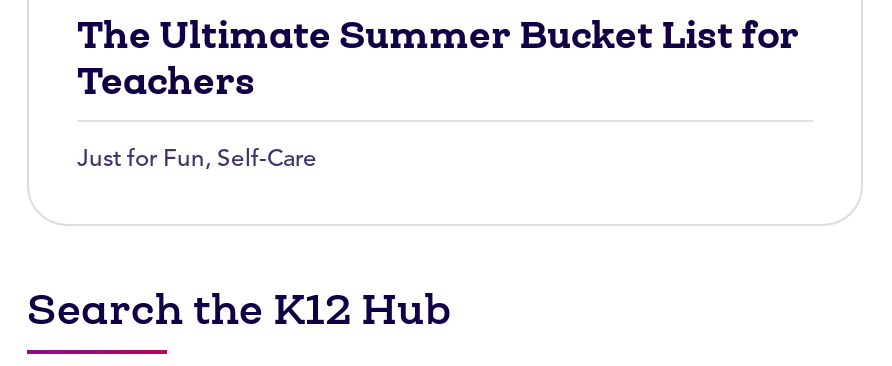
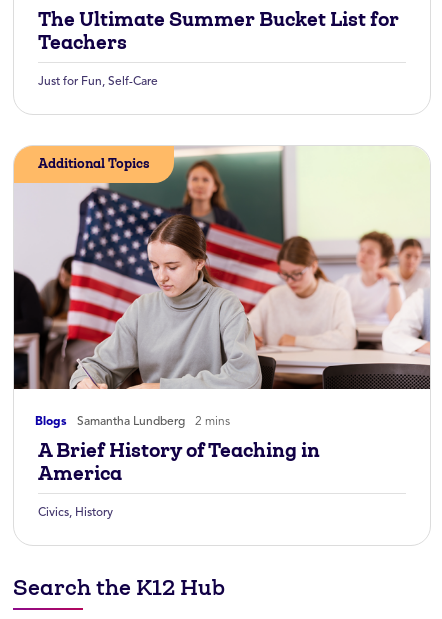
+ [image]
+ Additional Topics

+ Blogs
+ Samantha Lundberg
+ 2 mins

+ A Brief History of Teaching in
+ America
+ Civics, History
